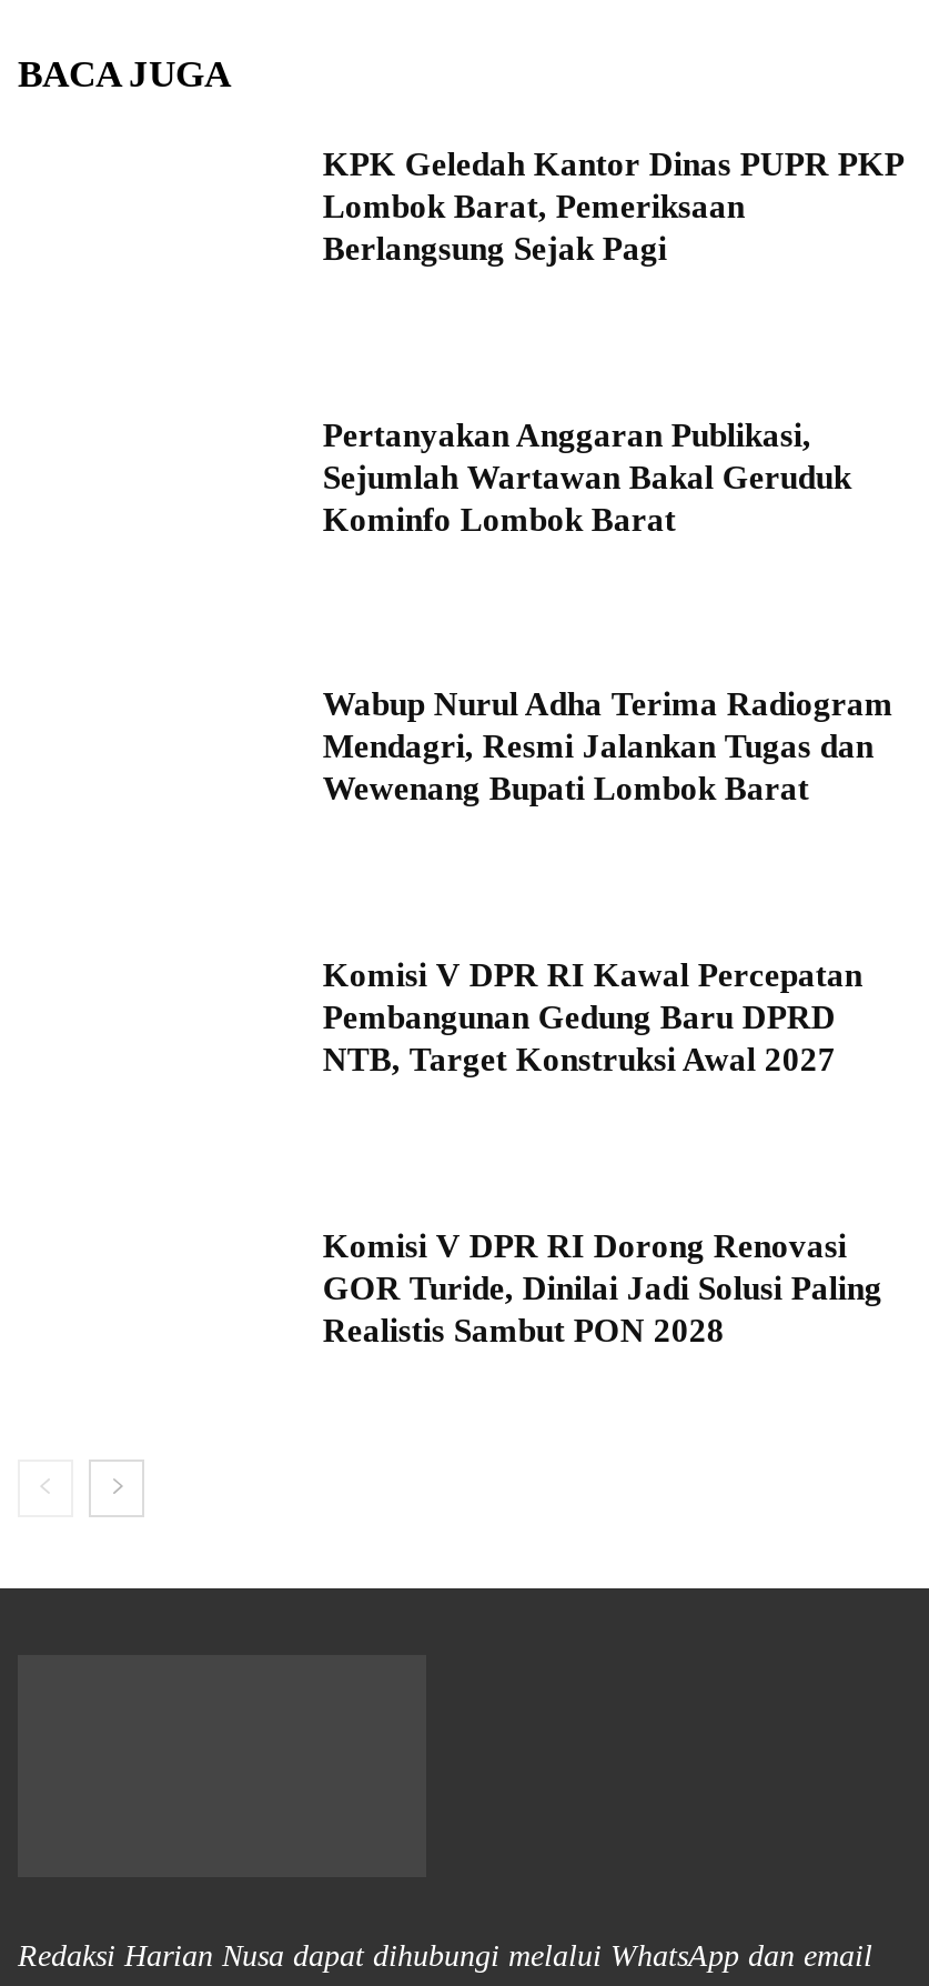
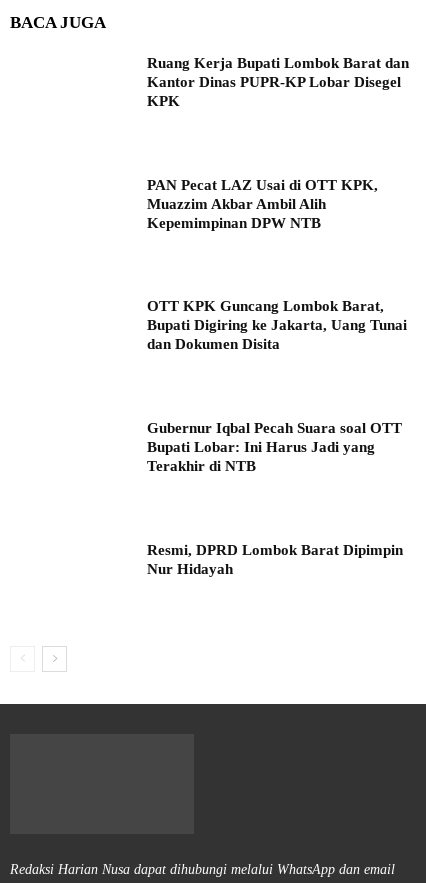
- KPK Geledah Kantor Dinas PUPR PKP
- Lombok Barat, Pemeriksaan
- Berlangsung Sejak Pagi
+ Ruang Kerja Bupati Lombok Barat dan
+ Kantor Dinas PUPR-KP Lobar Disegel
+ KPK

- Pertanyakan Anggaran Publikasi,
- Sejumlah Wartawan Bakal Geruduk
- Kominfo Lombok Barat
+ PAN Pecat LAZ Usai di OTT KPK,
+ Muazzim Akbar Ambil Alih
+ Kepemimpinan DPW NTB

- Wabup Nurul Adha Terima Radiogram
- Mendagri, Resmi Jalankan Tugas dan
- Wewenang Bupati Lombok Barat
+ OTT KPK Guncang Lombok Barat,
+ Bupati Digiring ke Jakarta, Uang Tunai
+ dan Dokumen Disita

- Komisi V DPR RI Kawal Percepatan
- Pembangunan Gedung Baru DPRD
- NTB, Target Konstruksi Awal 2027
+ Gubernur Iqbal Pecah Suara soal OTT
+ Bupati Lobar: Ini Harus Jadi yang
+ Terakhir di NTB

- Komisi V DPR RI Dorong Renovasi
- GOR Turide, Dinilai Jadi Solusi Paling
- Realistis Sambut PON 2028
+ Resmi, DPRD Lombok Barat Dipimpin
+ Nur Hidayah
